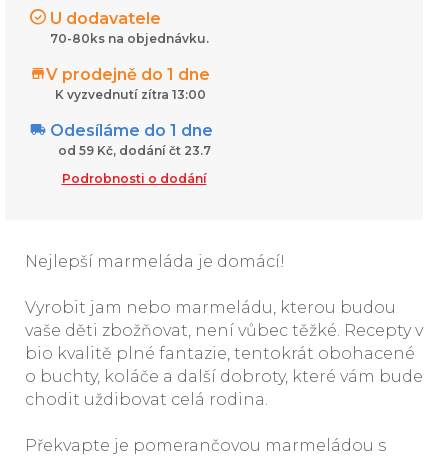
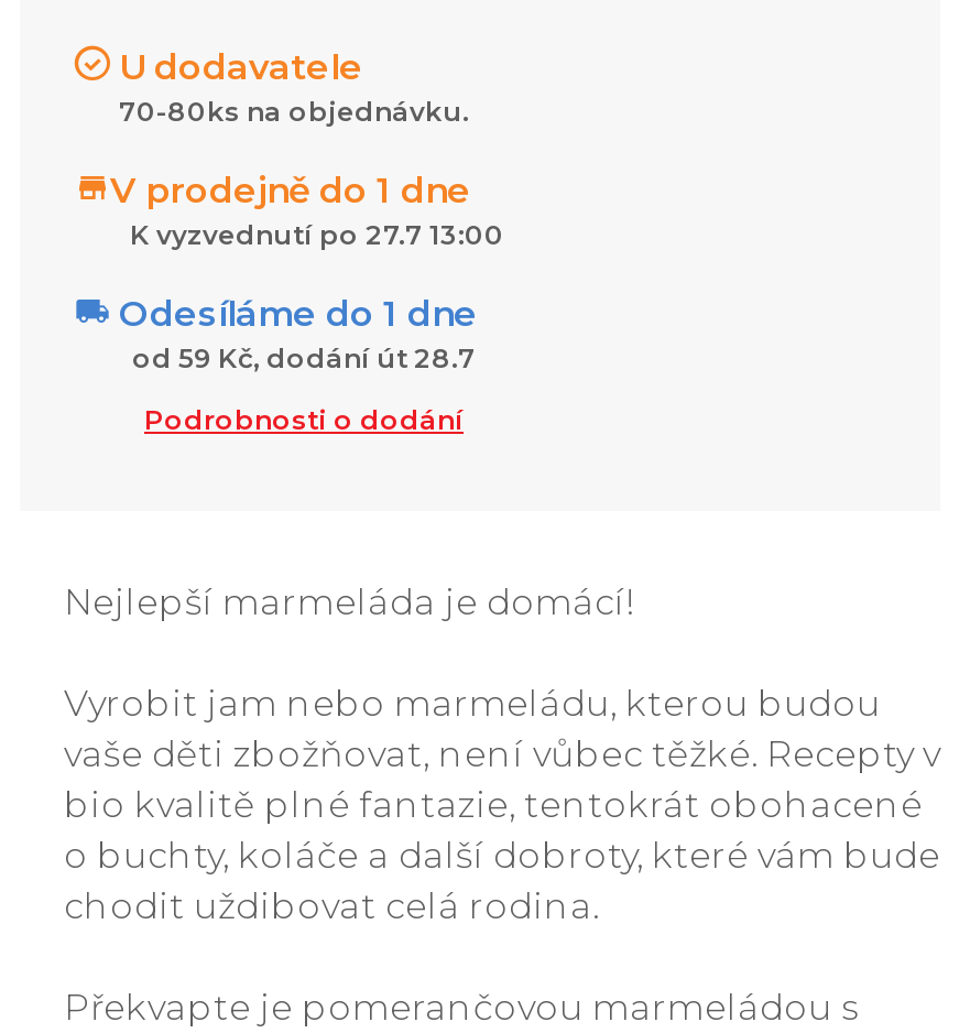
- K vyzvednutí zítra 13:00
+ K vyzvednutí po 27.7 13:00

- od 59 Kč, dodání čt 23.7
+ od 59 Kč, dodání út 28.7
